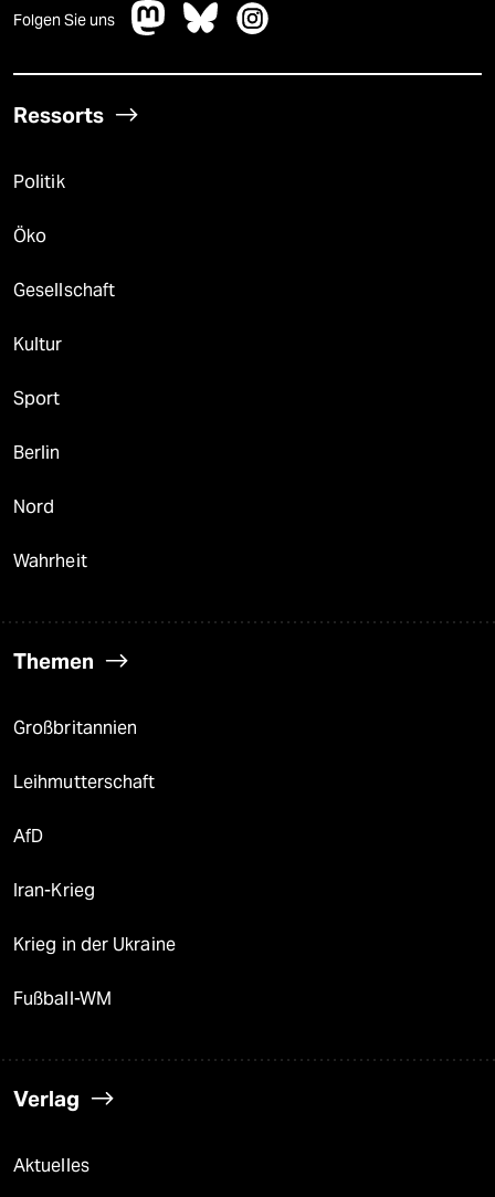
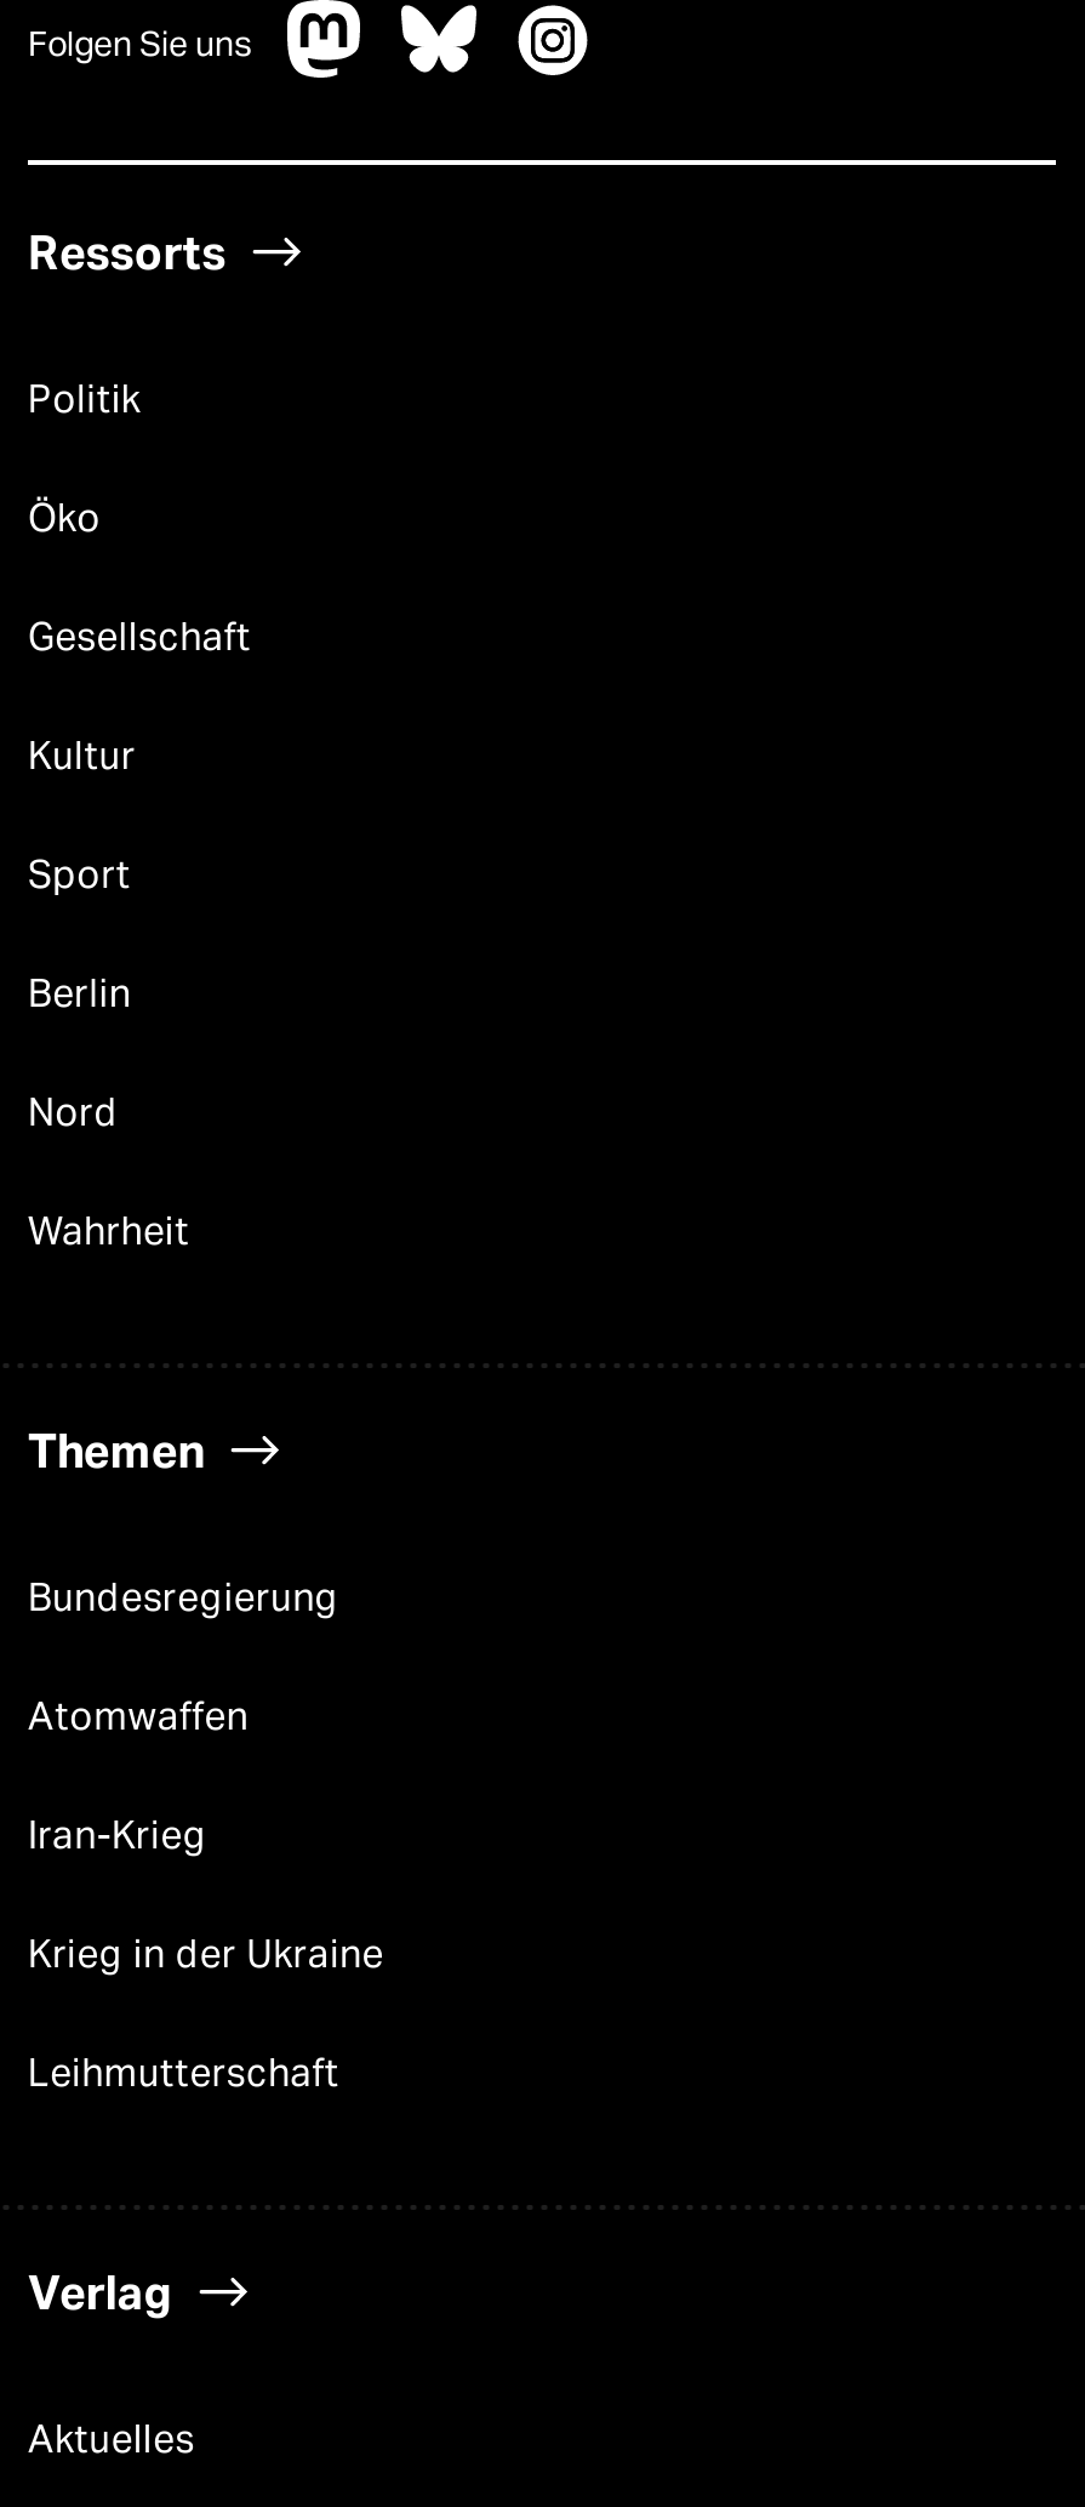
- Großbritannien
- AfD
+ Bundesregierung
+ Atomwaffen

moved down: Leihmutterschaft

- Fußball-WM
